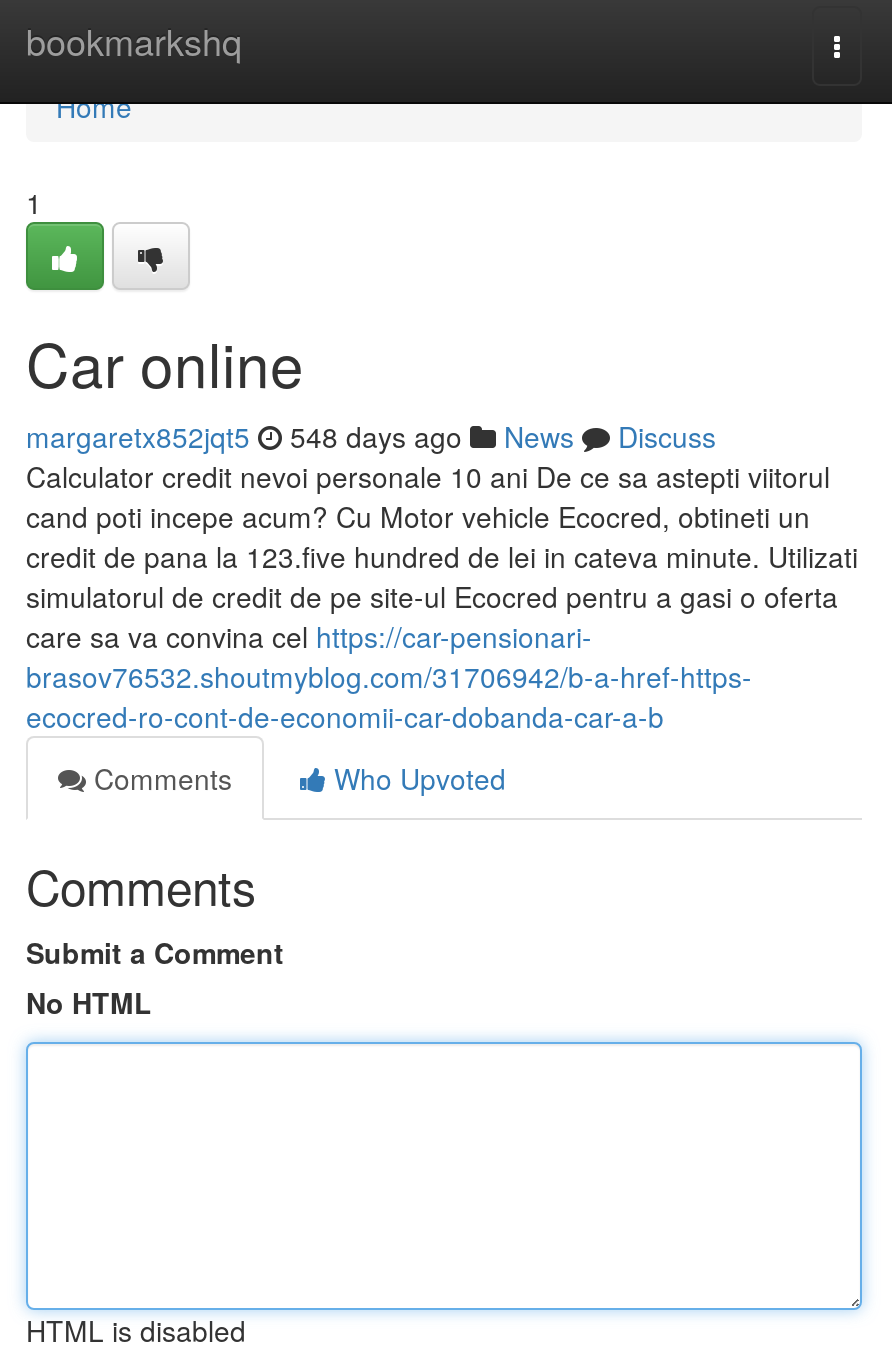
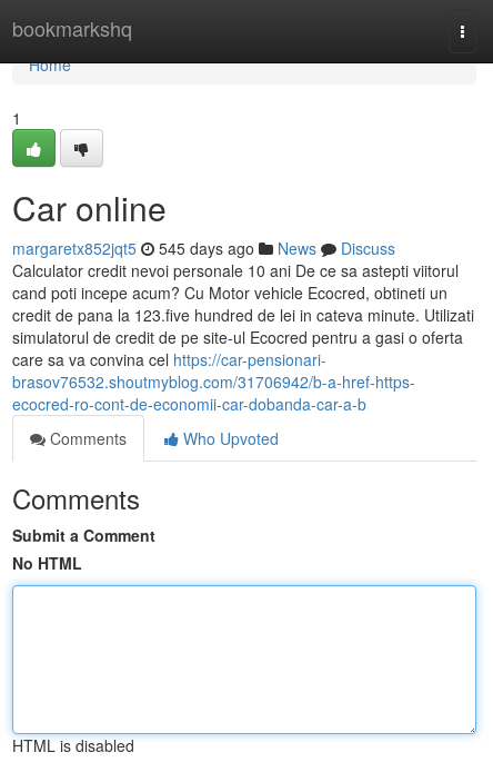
- margaretx852jqt5 548 days ago News Discuss
+ margaretx852jqt5 545 days ago News Discuss
